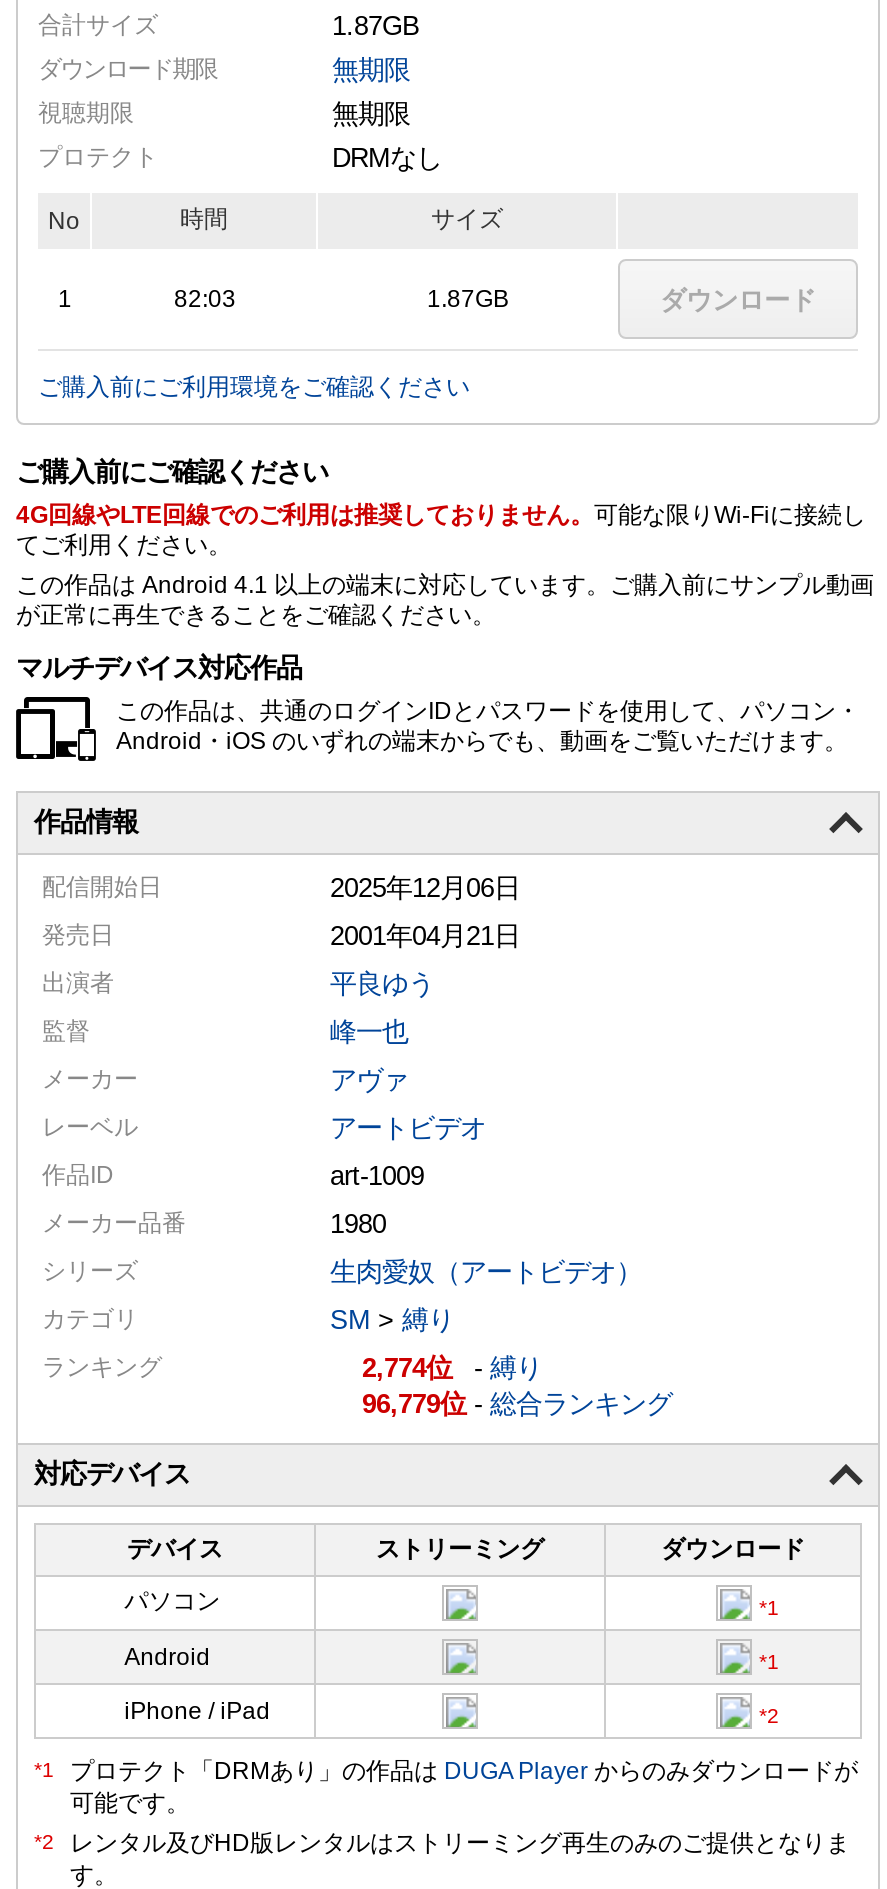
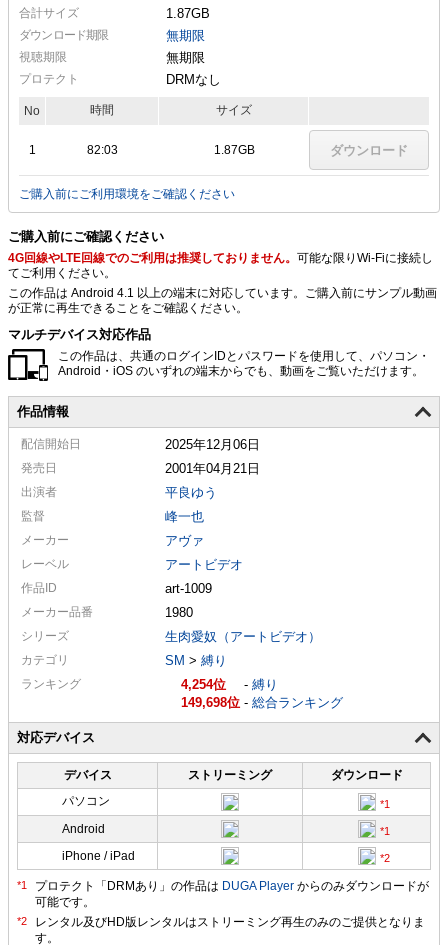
- 2,774 -縛り
+ 4,254 -縛り

- 96,779 -総合ランキング
+ 149,698 -総合ランキング
